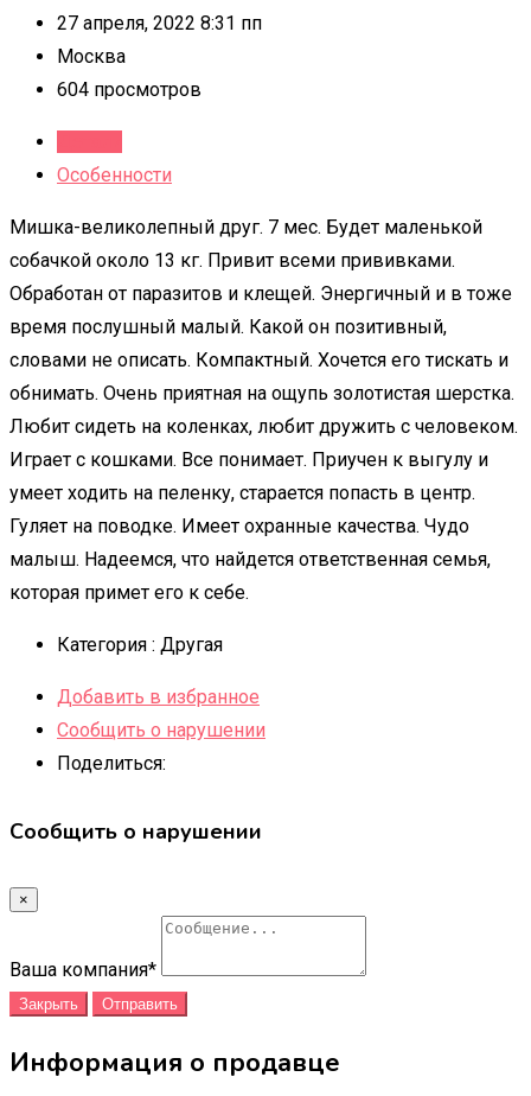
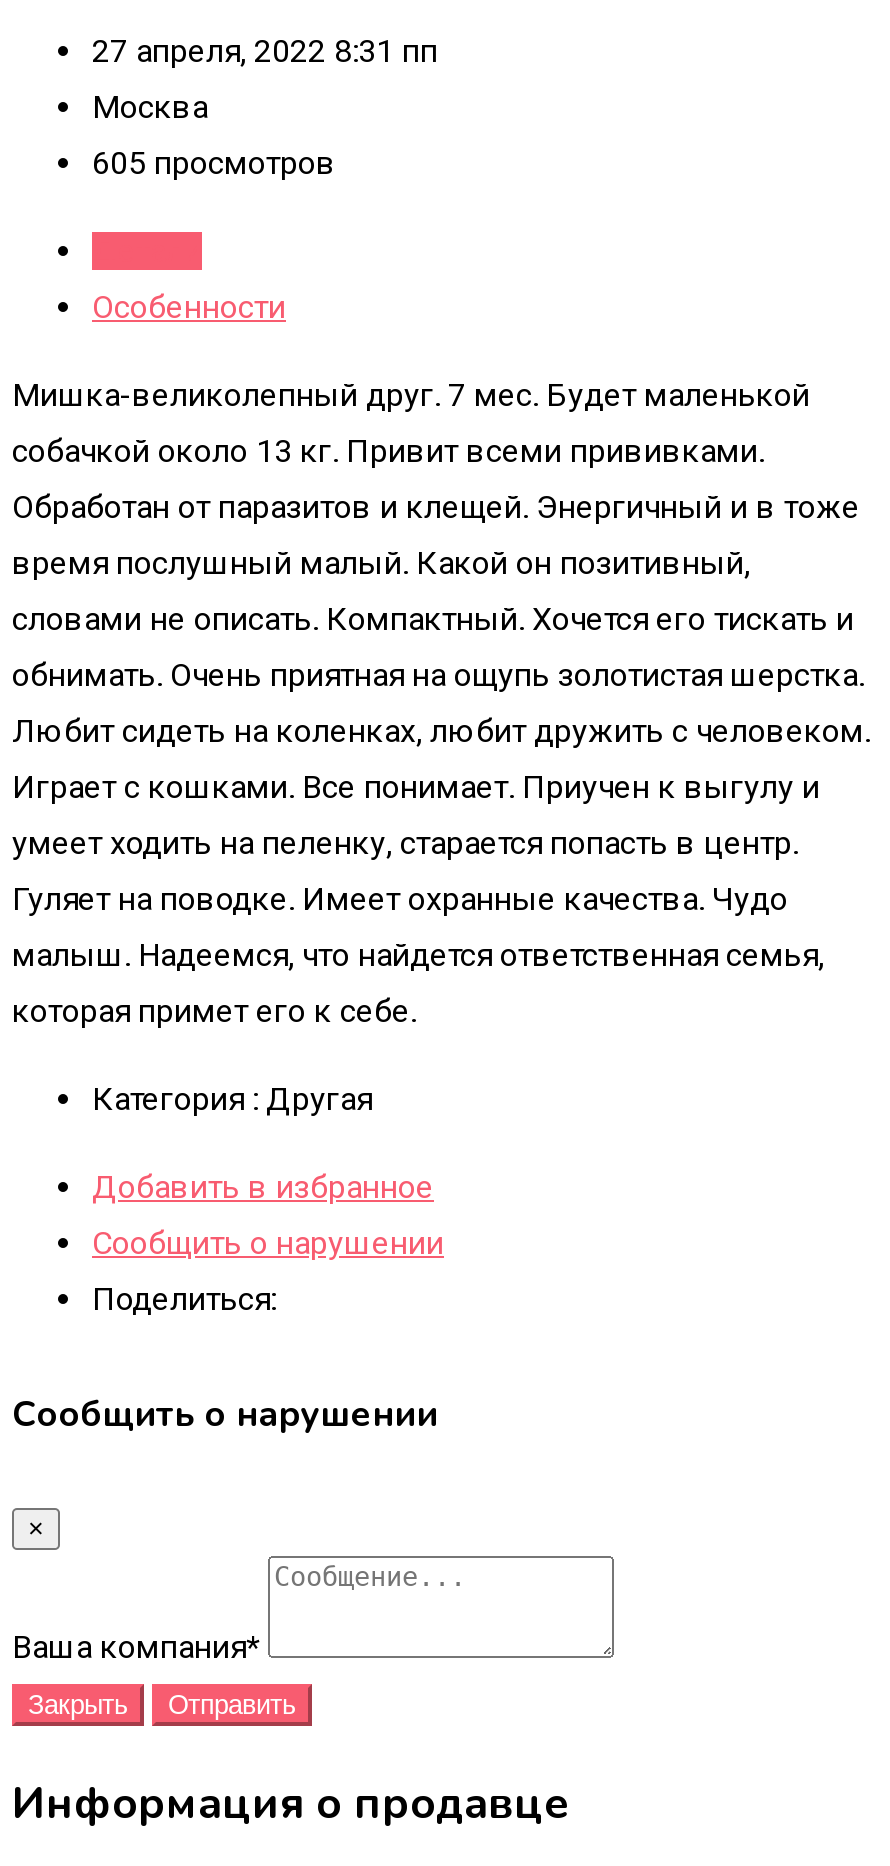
- 604 просмотров
+ 605 просмотров
